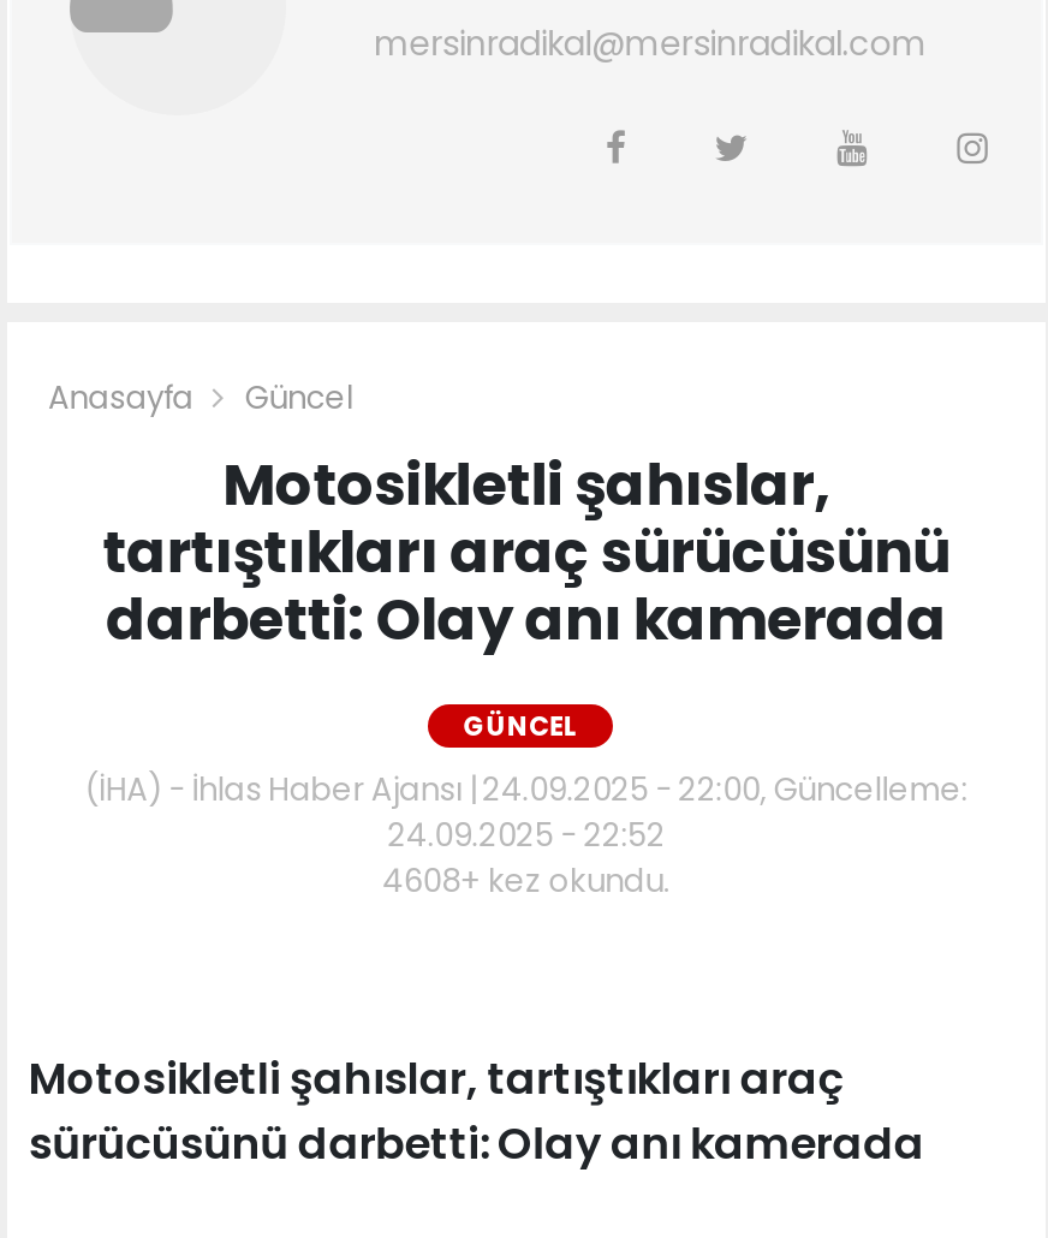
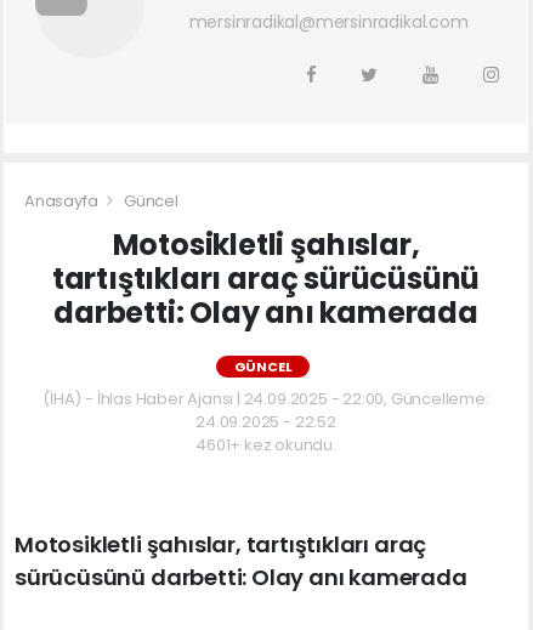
- 4608+ kez okundu.
+ 4601+ kez okundu.
